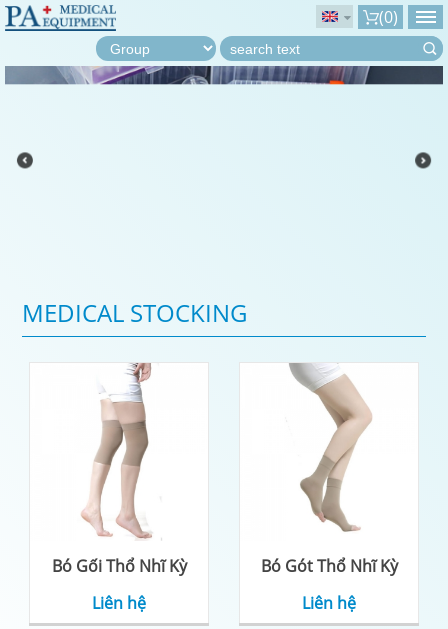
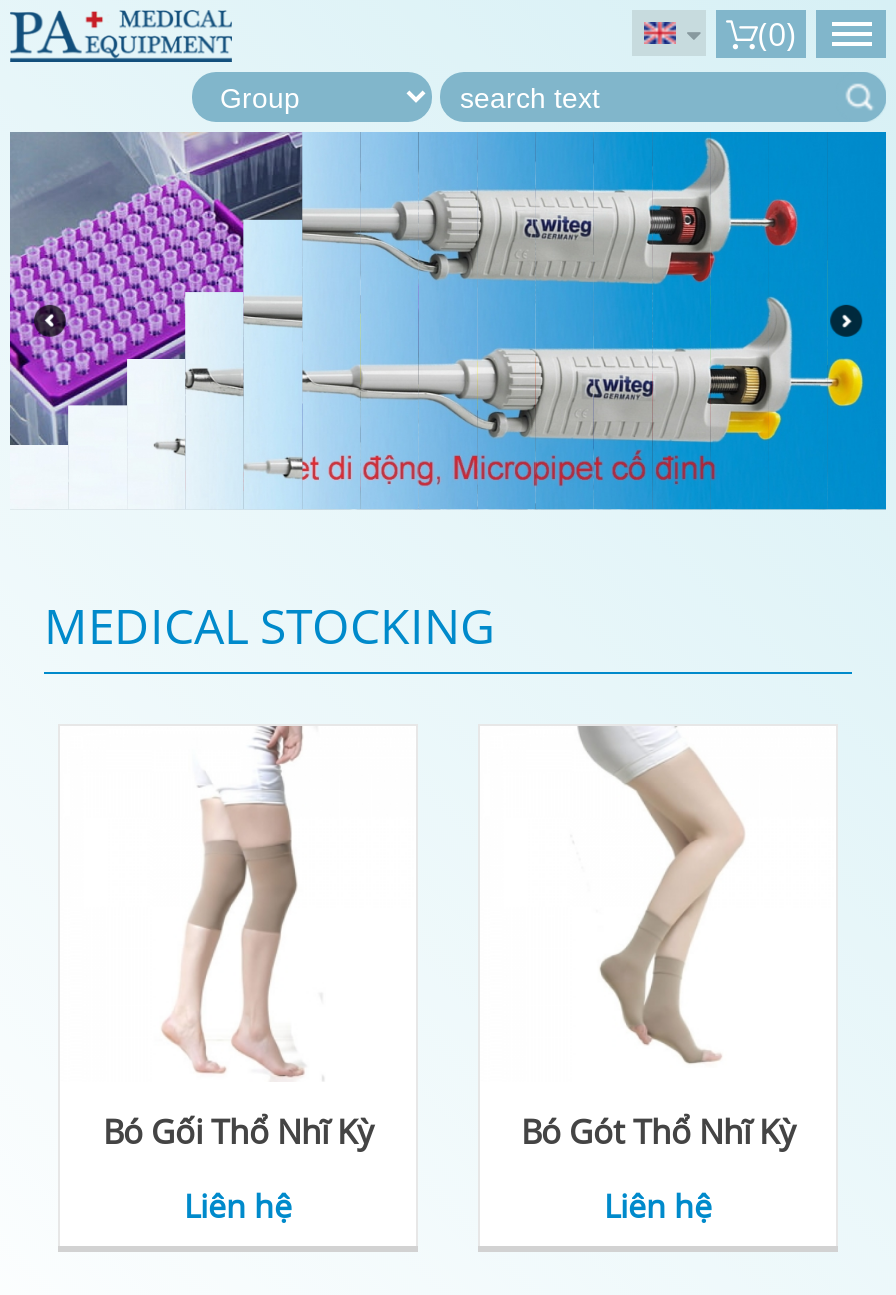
- [image]
+ [image]
